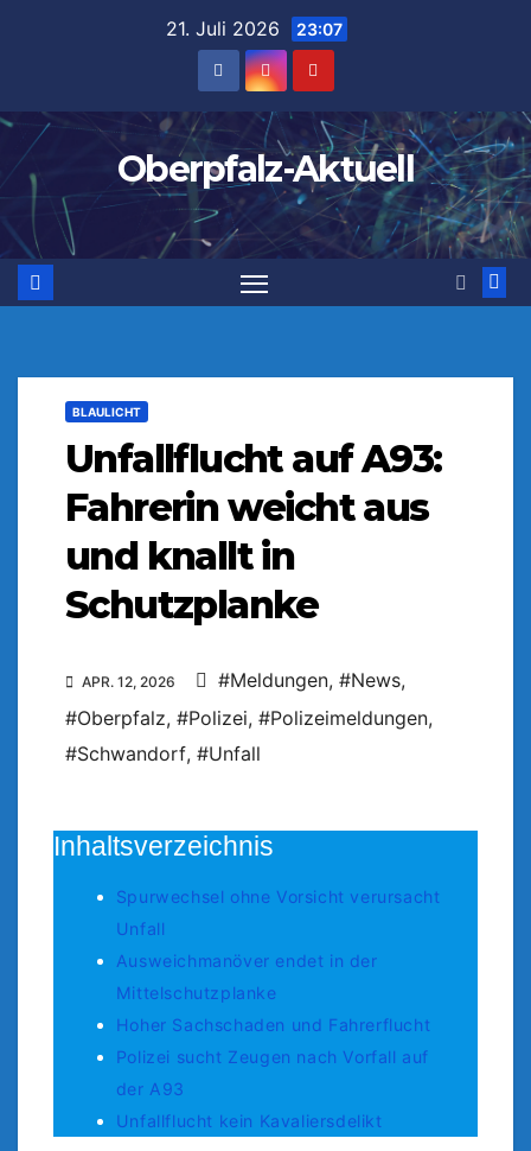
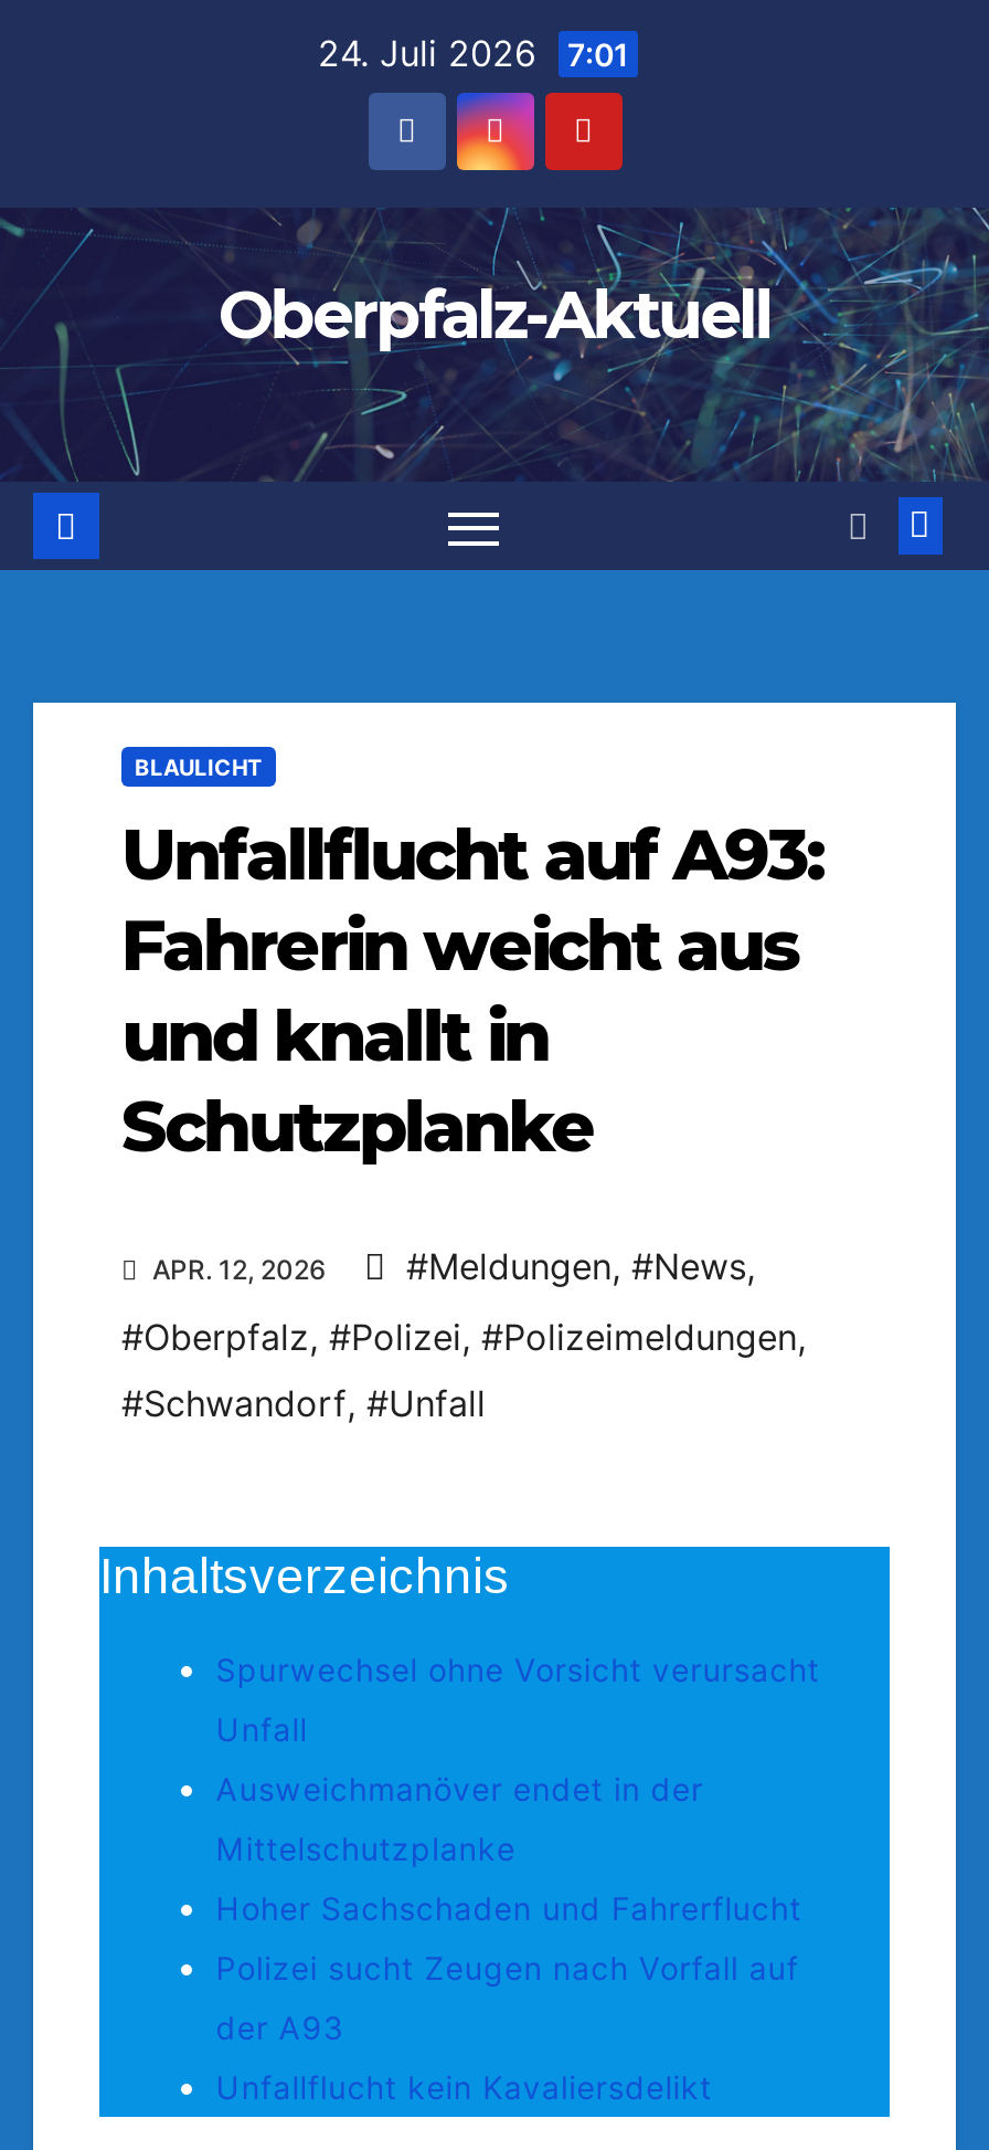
- 21. Juli 2026 23:07
+ 24. Juli 2026 7:01
